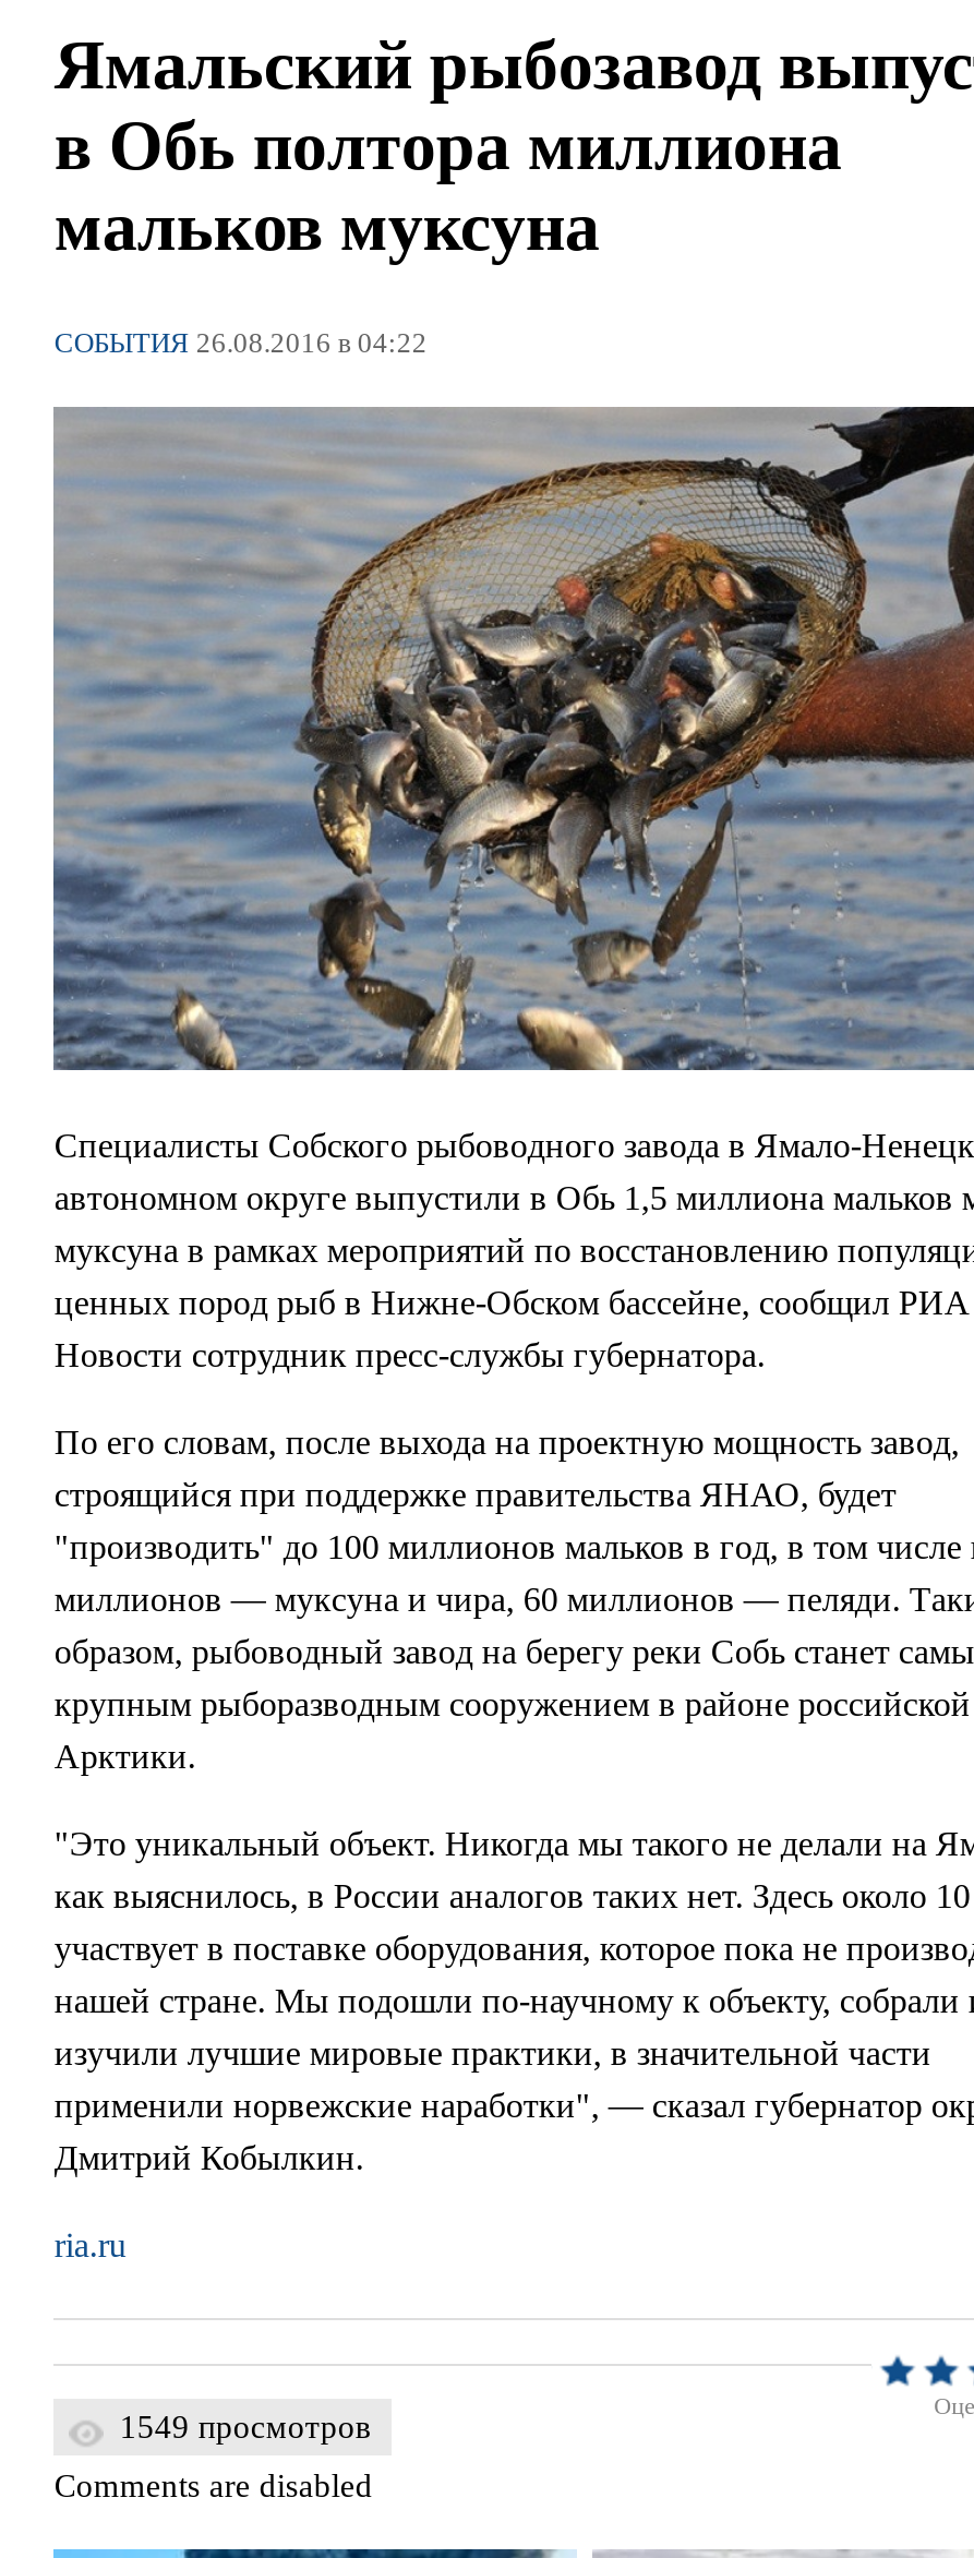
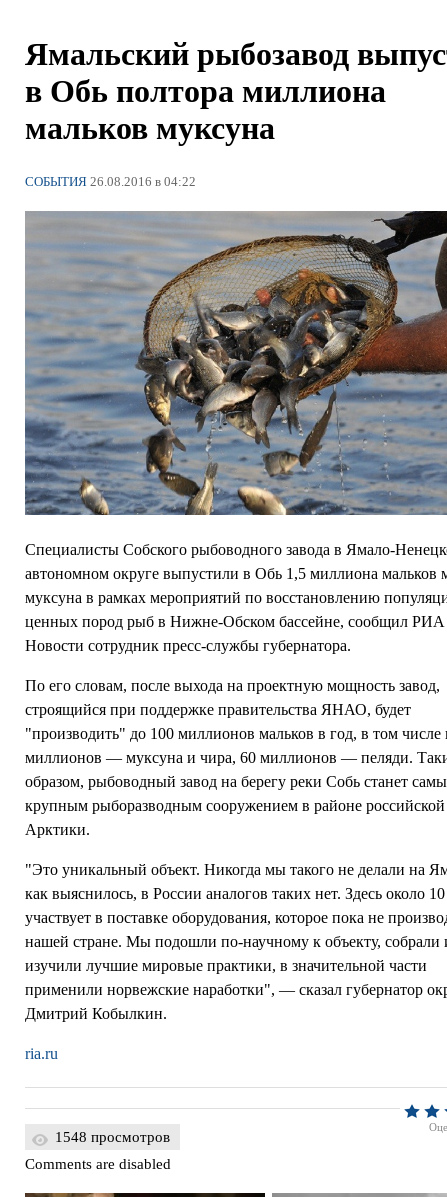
- 1549 просмотров
+ 1548 просмотров
